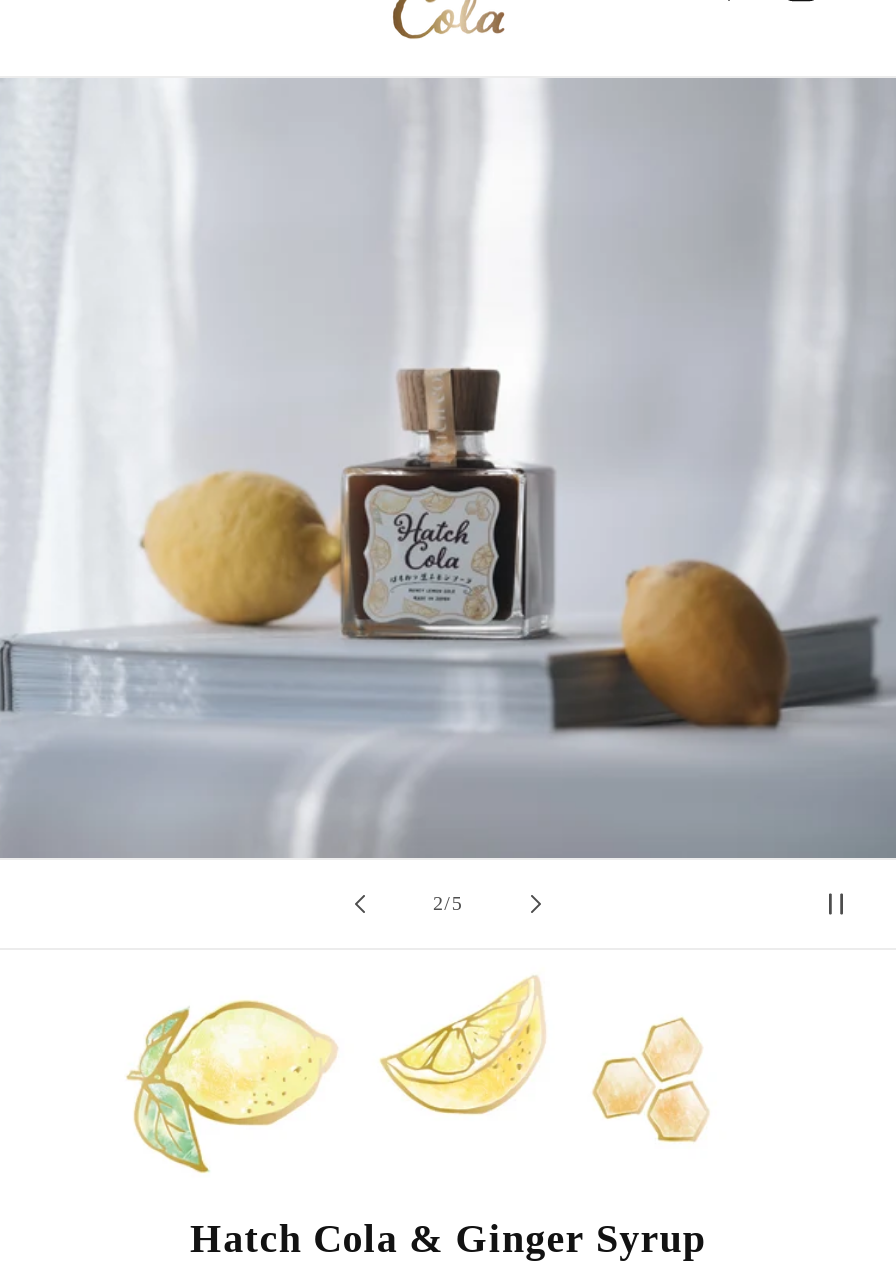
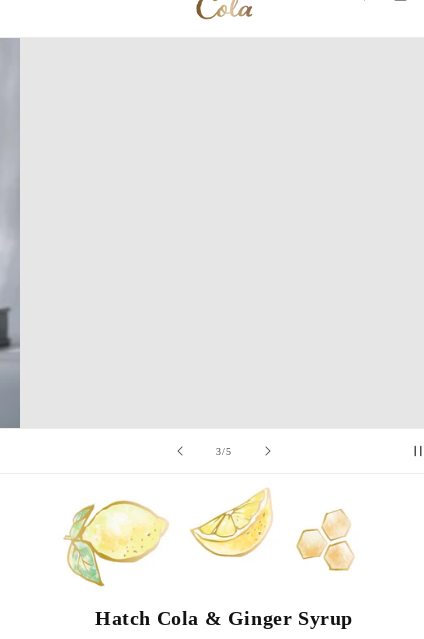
- [image]
